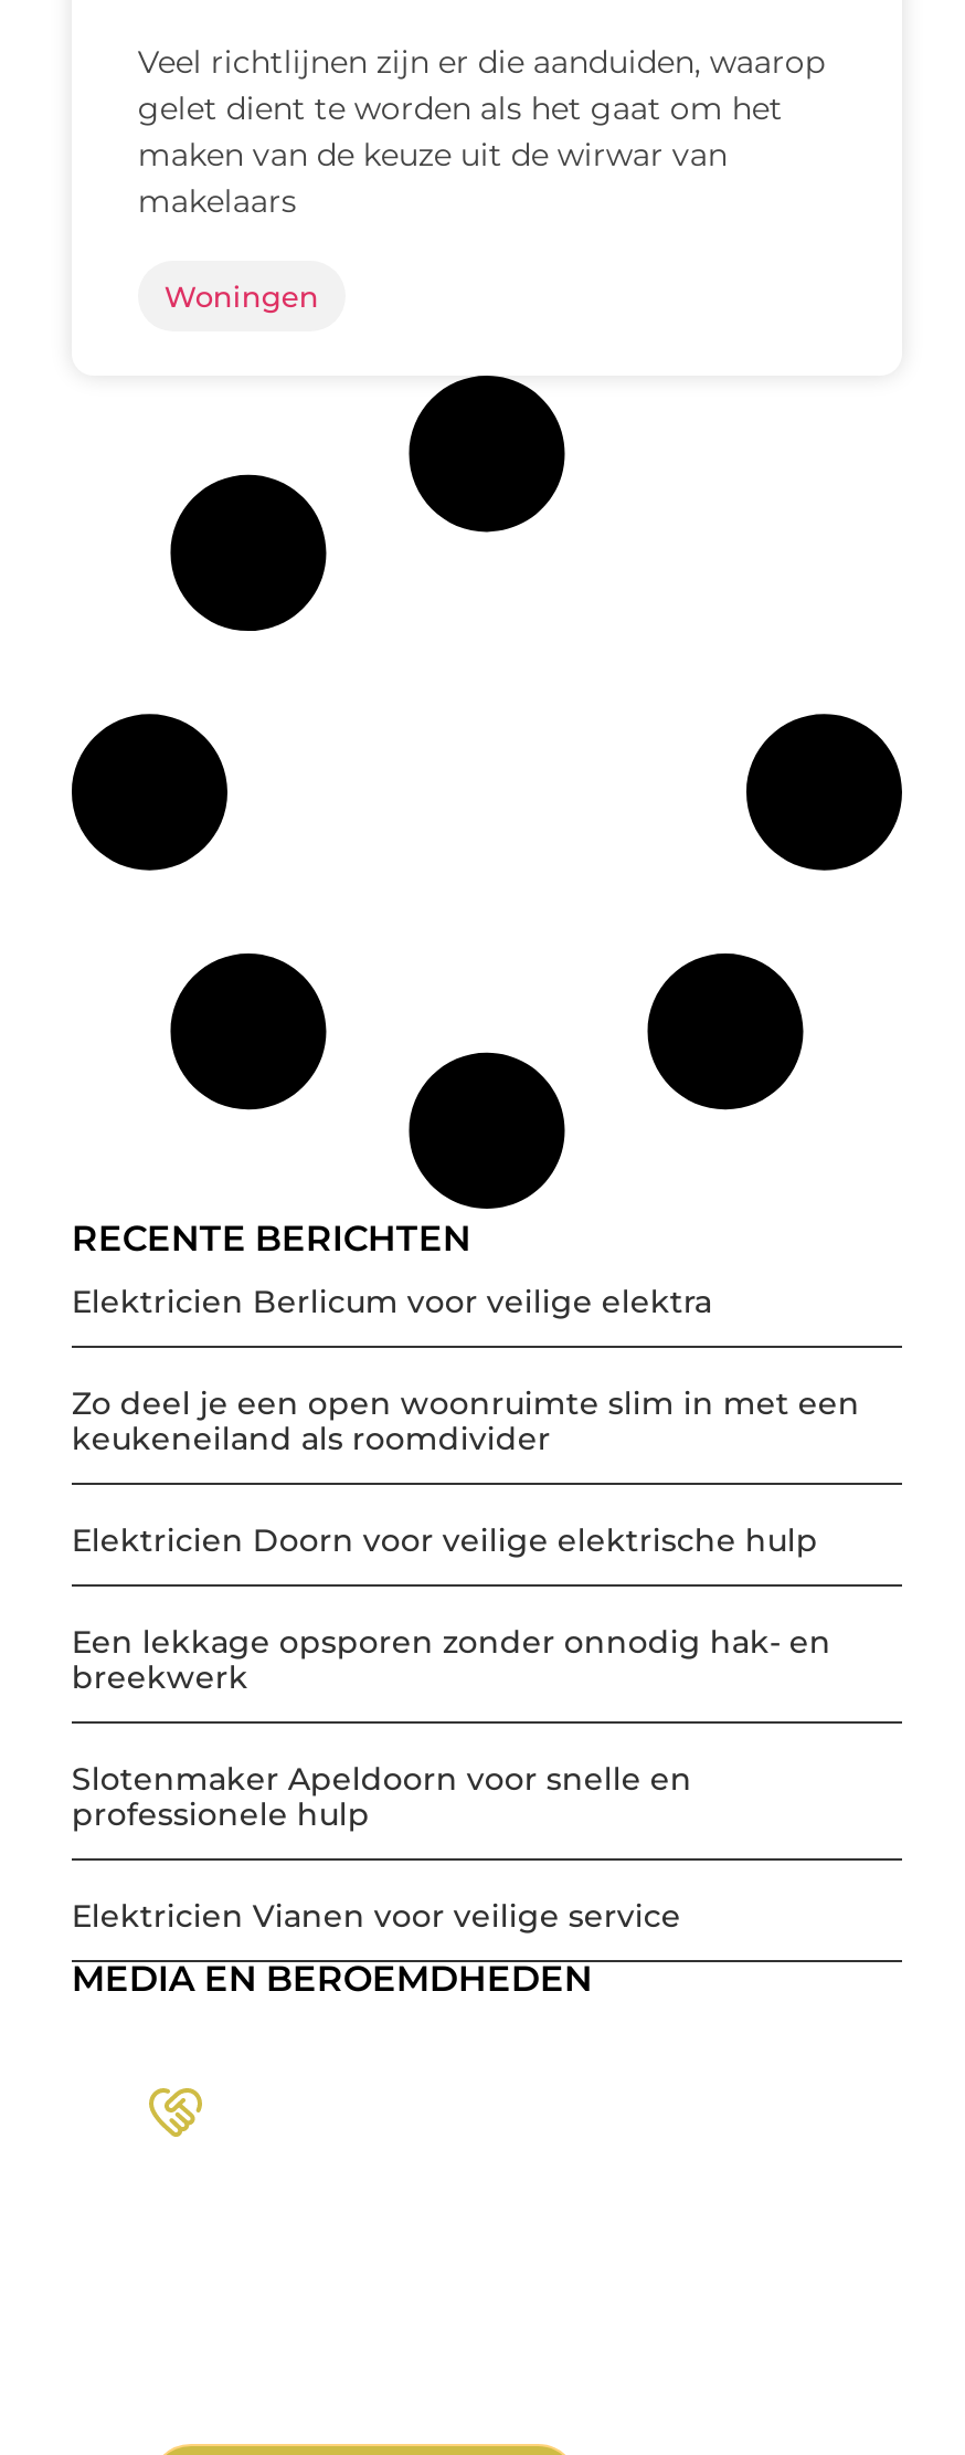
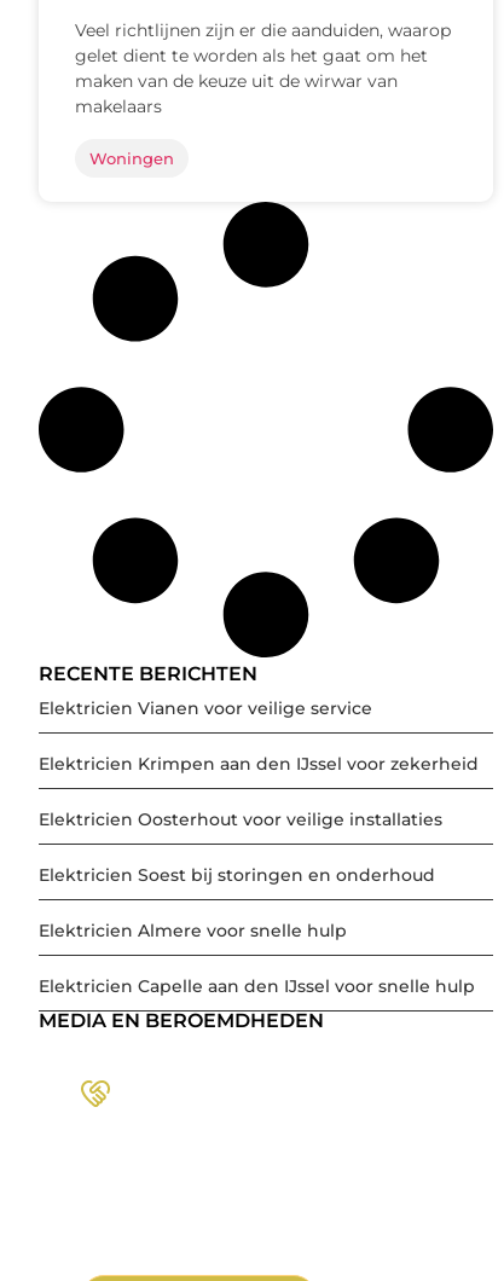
- Elektricien Berlicum voor veilige elektra
- Zo deel je een open woonruimte slim in met een
- keukeneiland als roomdivider
- Elektricien Doorn voor veilige elektrische hulp
- Een lekkage opsporen zonder onnodig hak- en
- breekwerk
- Slotenmaker Apeldoorn voor snelle en
- professionele hulp

moved up: Elektricien Vianen voor veilige service

+ Elektricien Krimpen aan den IJssel voor zekerheid
+ Elektricien Oosterhout voor veilige installaties
+ Elektricien Soest bij storingen en onderhoud
+ Elektricien Almere voor snelle hulp
+ Elektricien Capelle aan den IJssel voor snelle hulp
